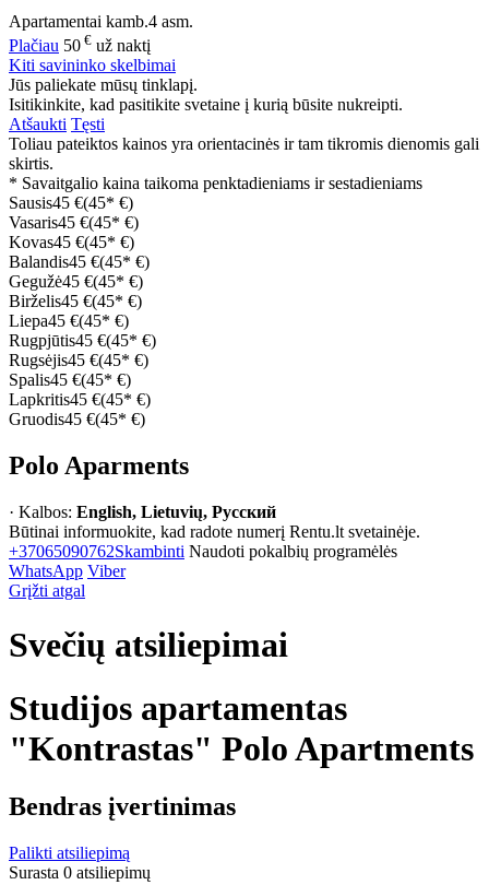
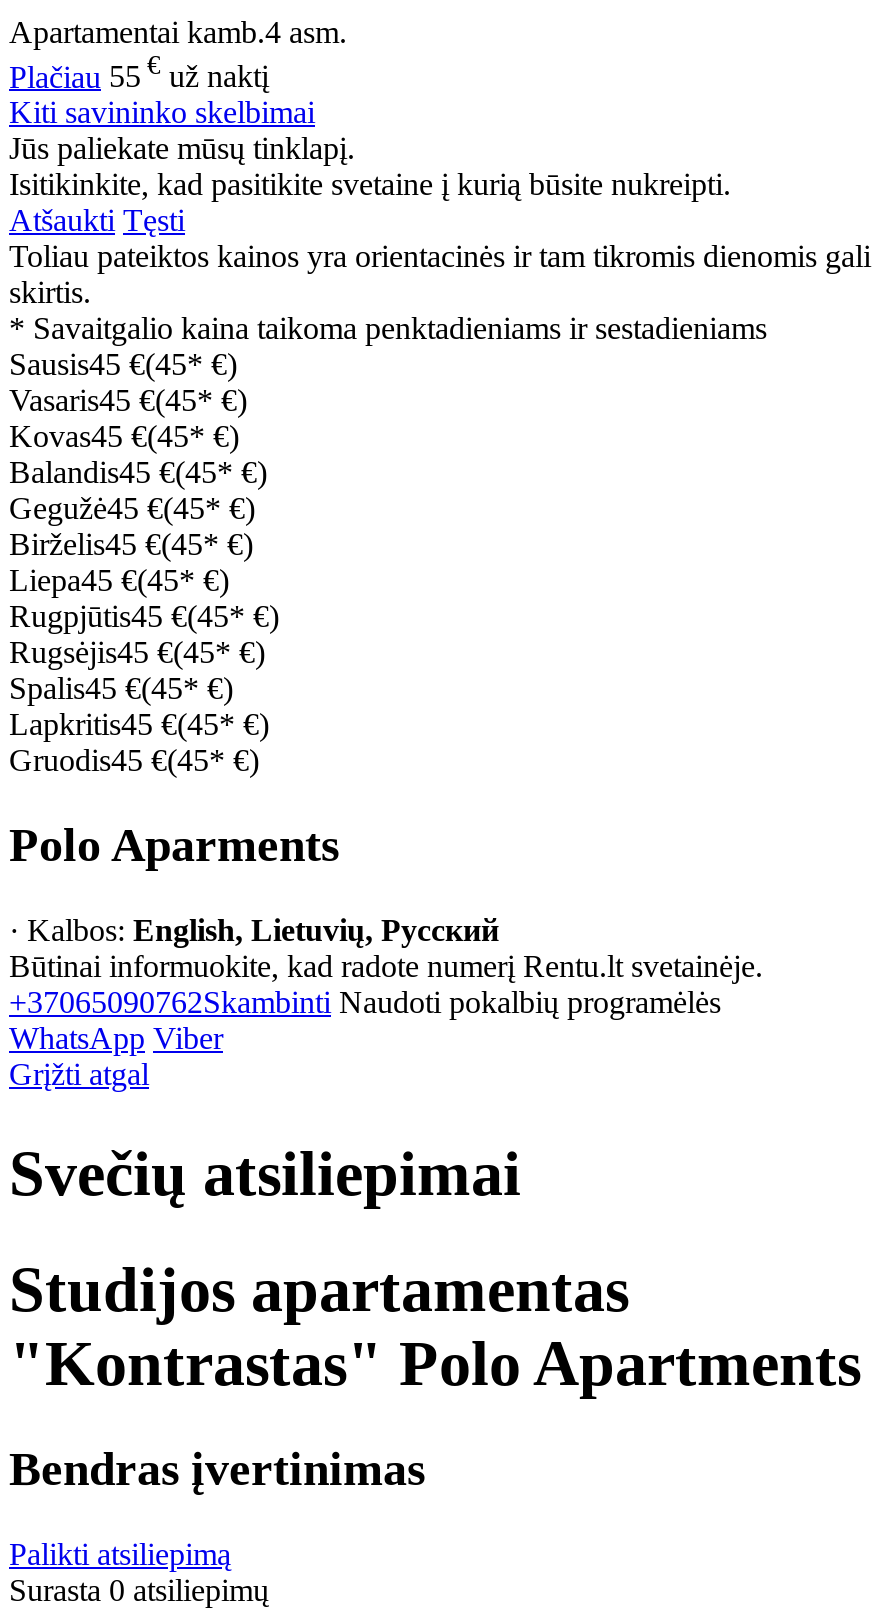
- Plačiau 50€ už naktį
+ Plačiau 55€ už naktį
